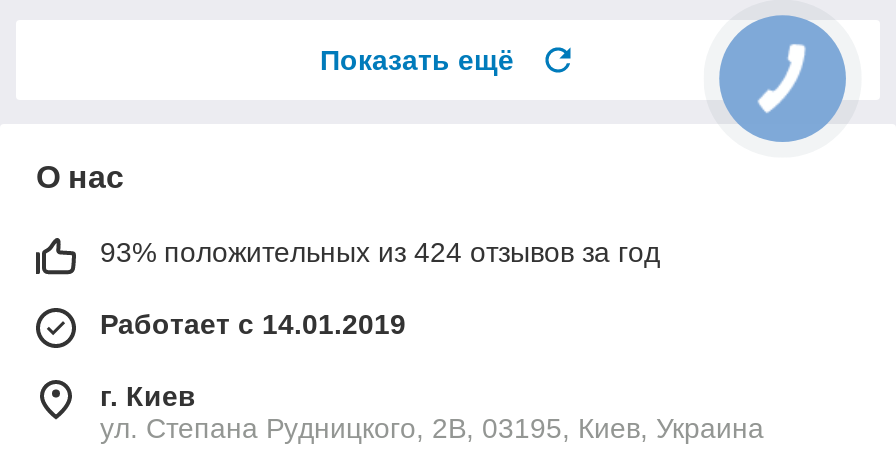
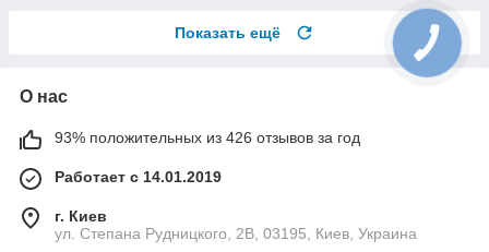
- 93% положительных из 424 отзывов за год
+ 93% положительных из 426 отзывов за год
